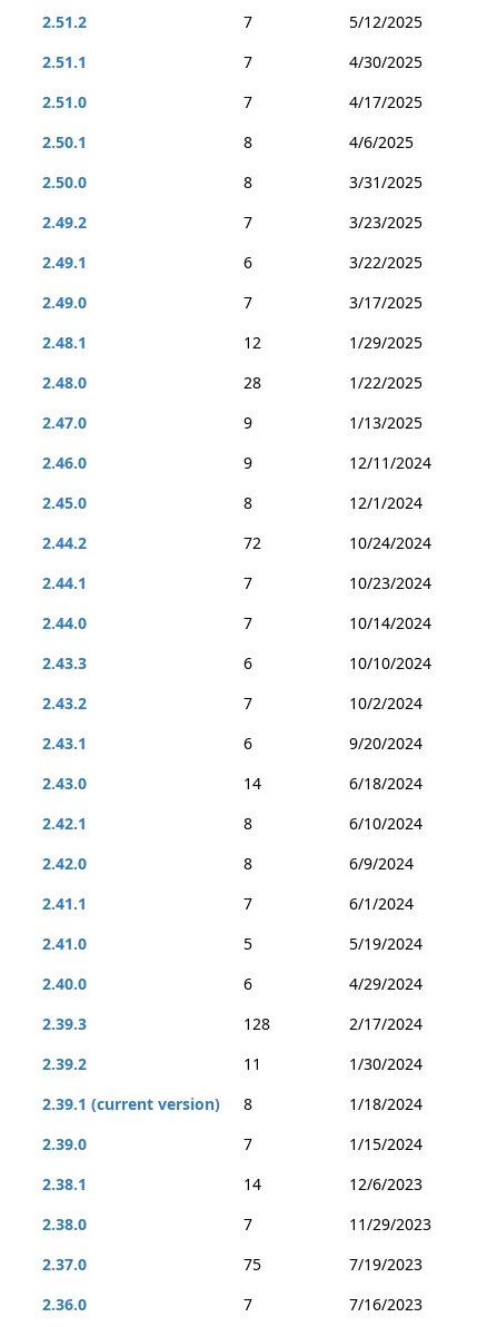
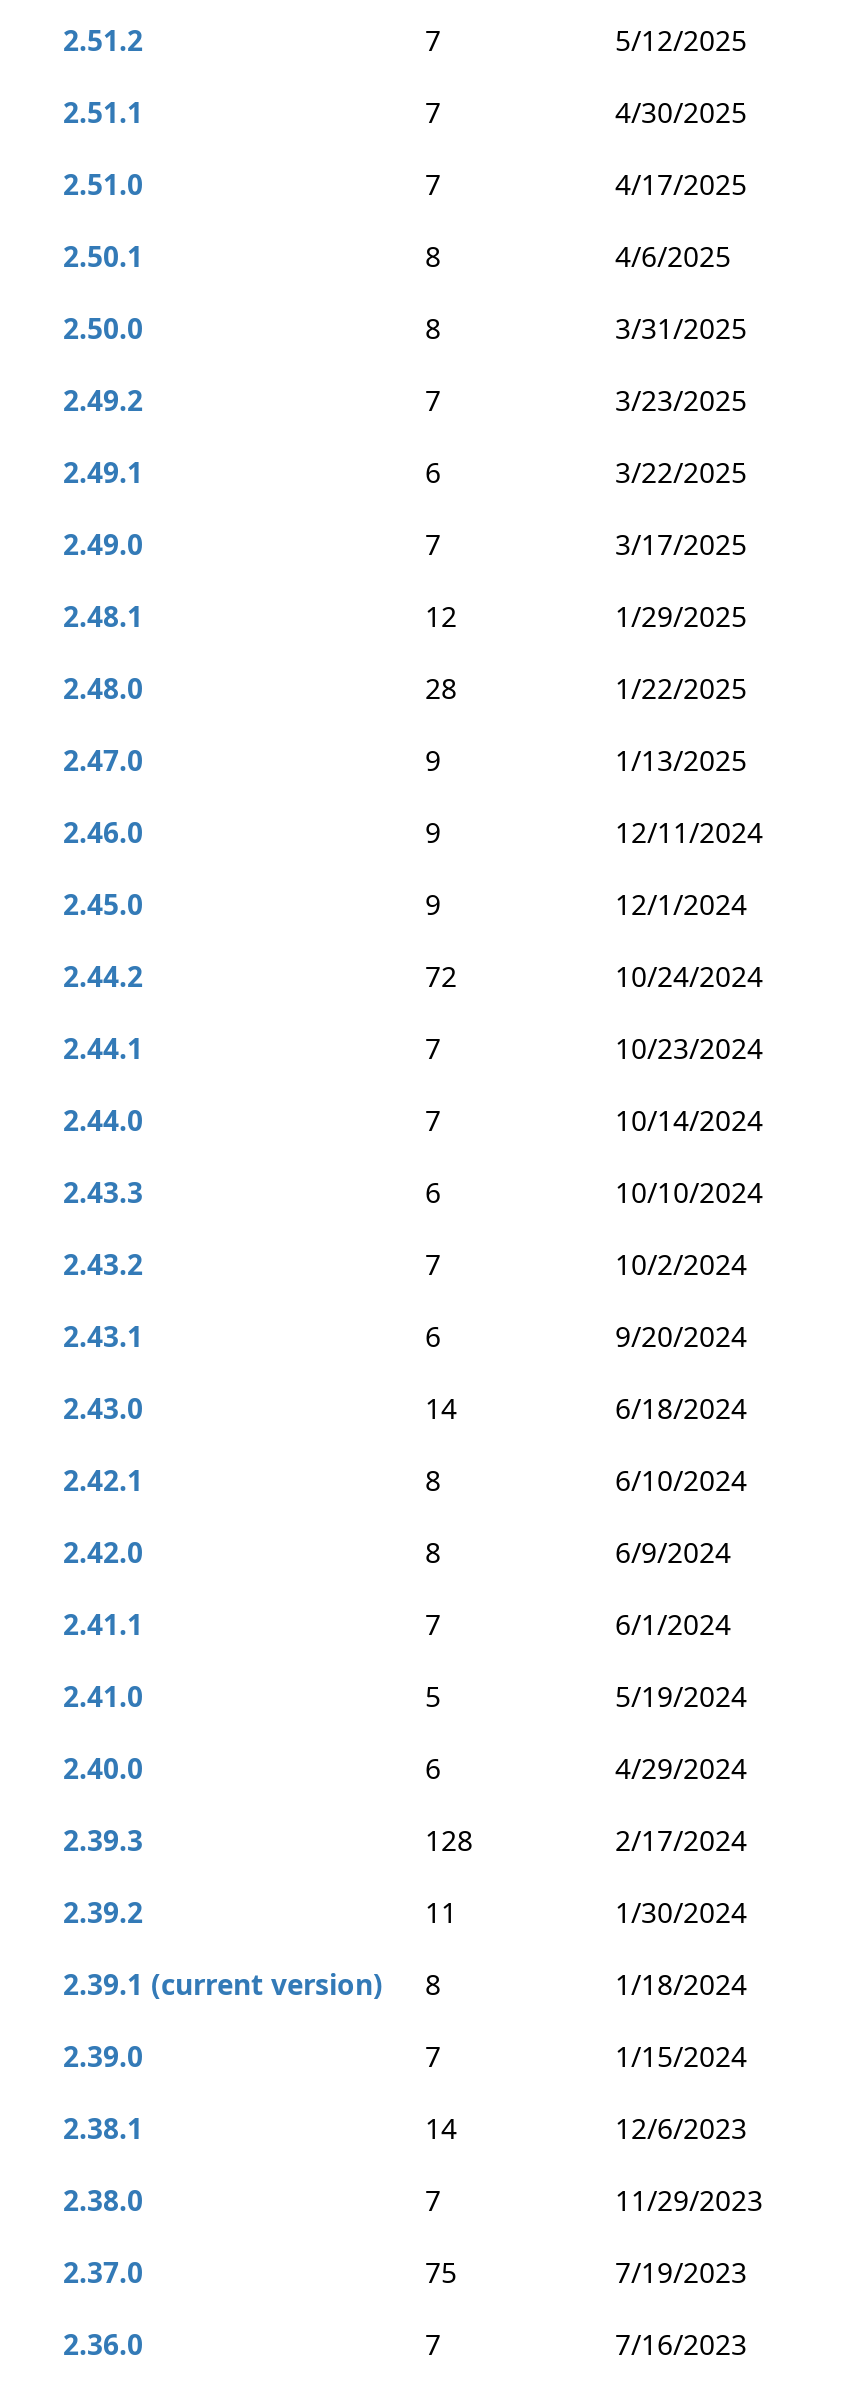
- 8
+ 9
